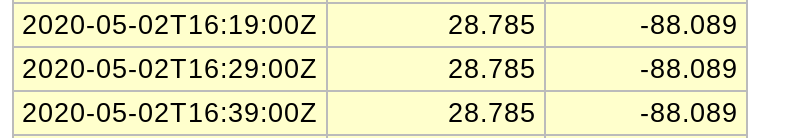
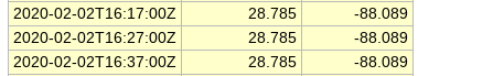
- 2020-05-02T16:19:00Z
+ 2020-02-02T16:17:00Z

- 2020-05-02T16:29:00Z
+ 2020-02-02T16:27:00Z

- 2020-05-02T16:39:00Z
+ 2020-02-02T16:37:00Z
